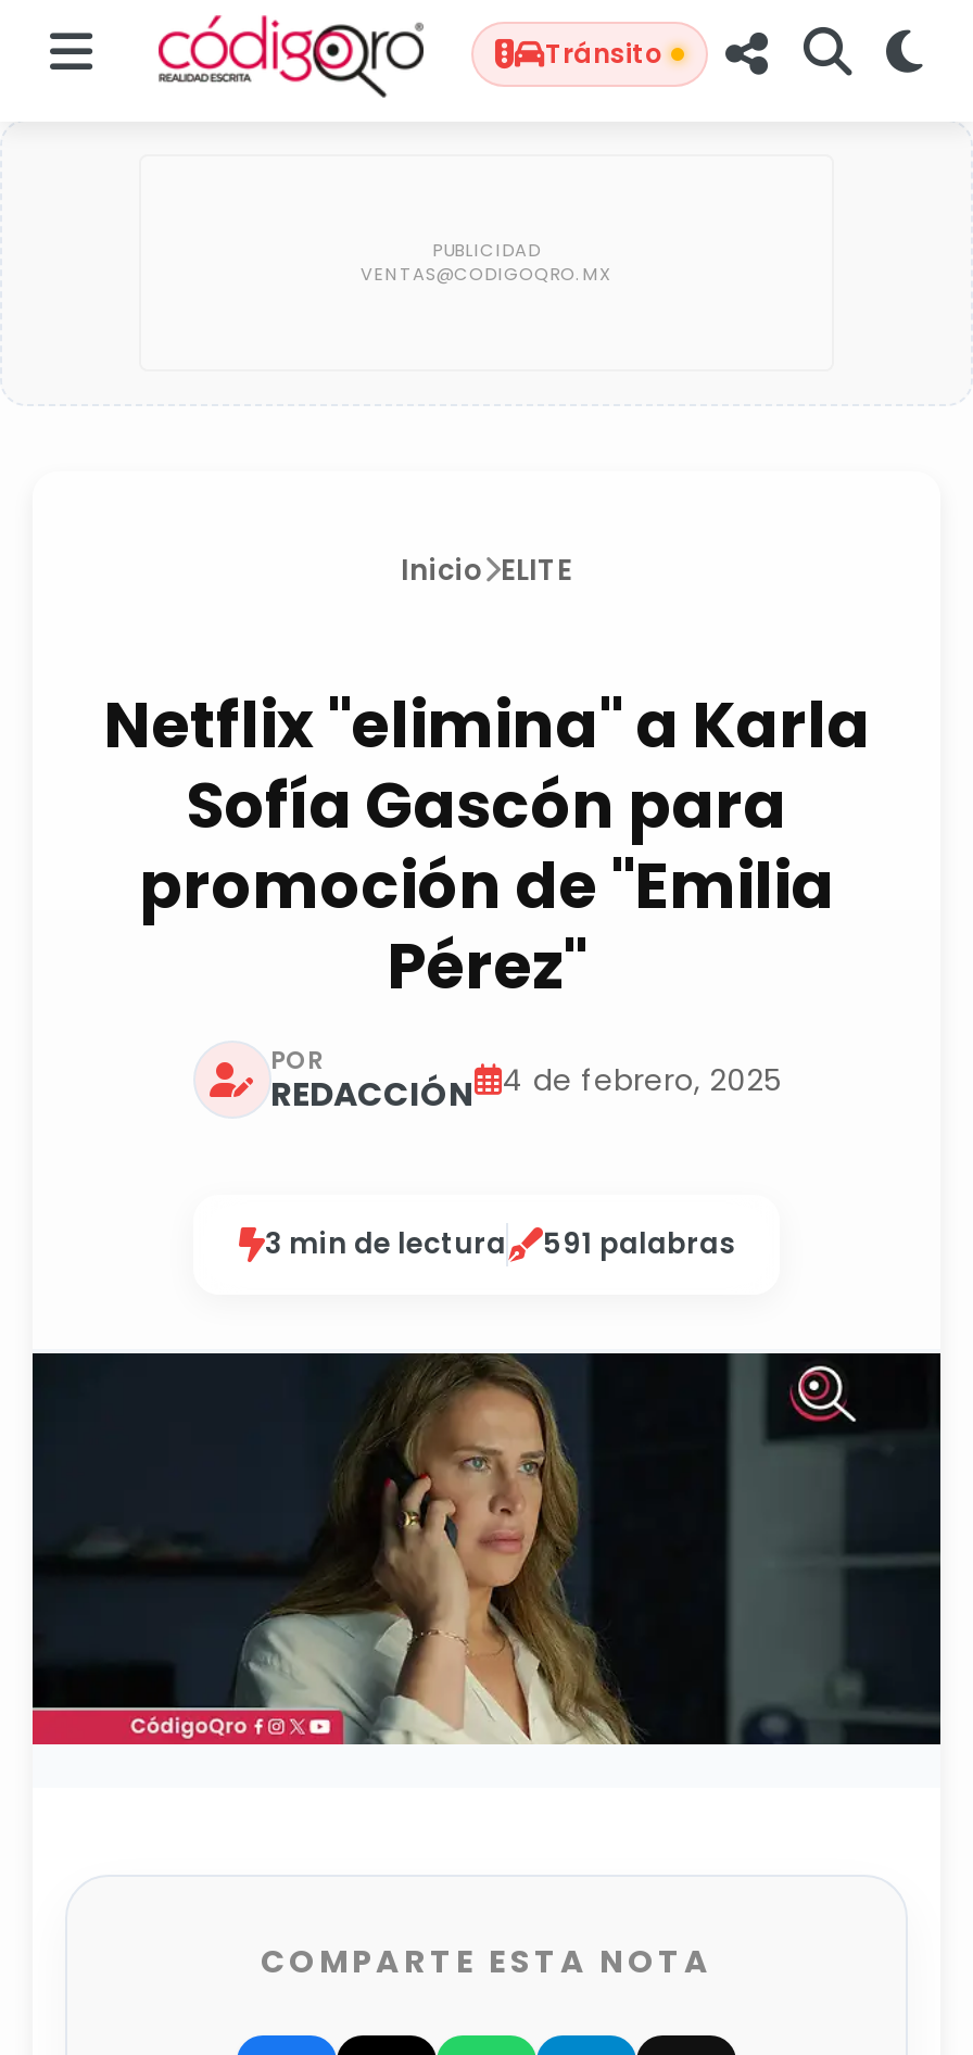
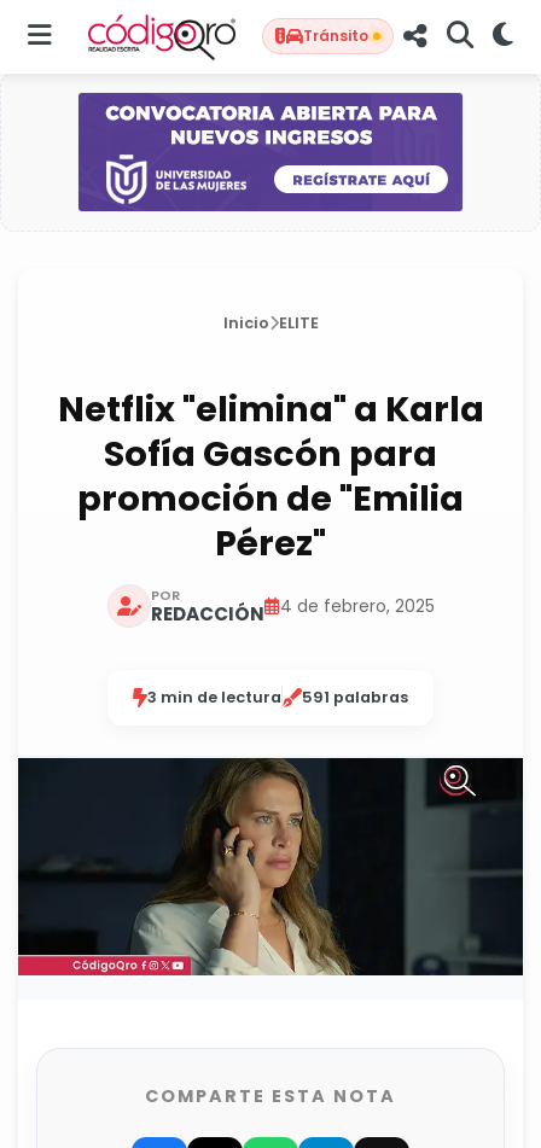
+ [image]
